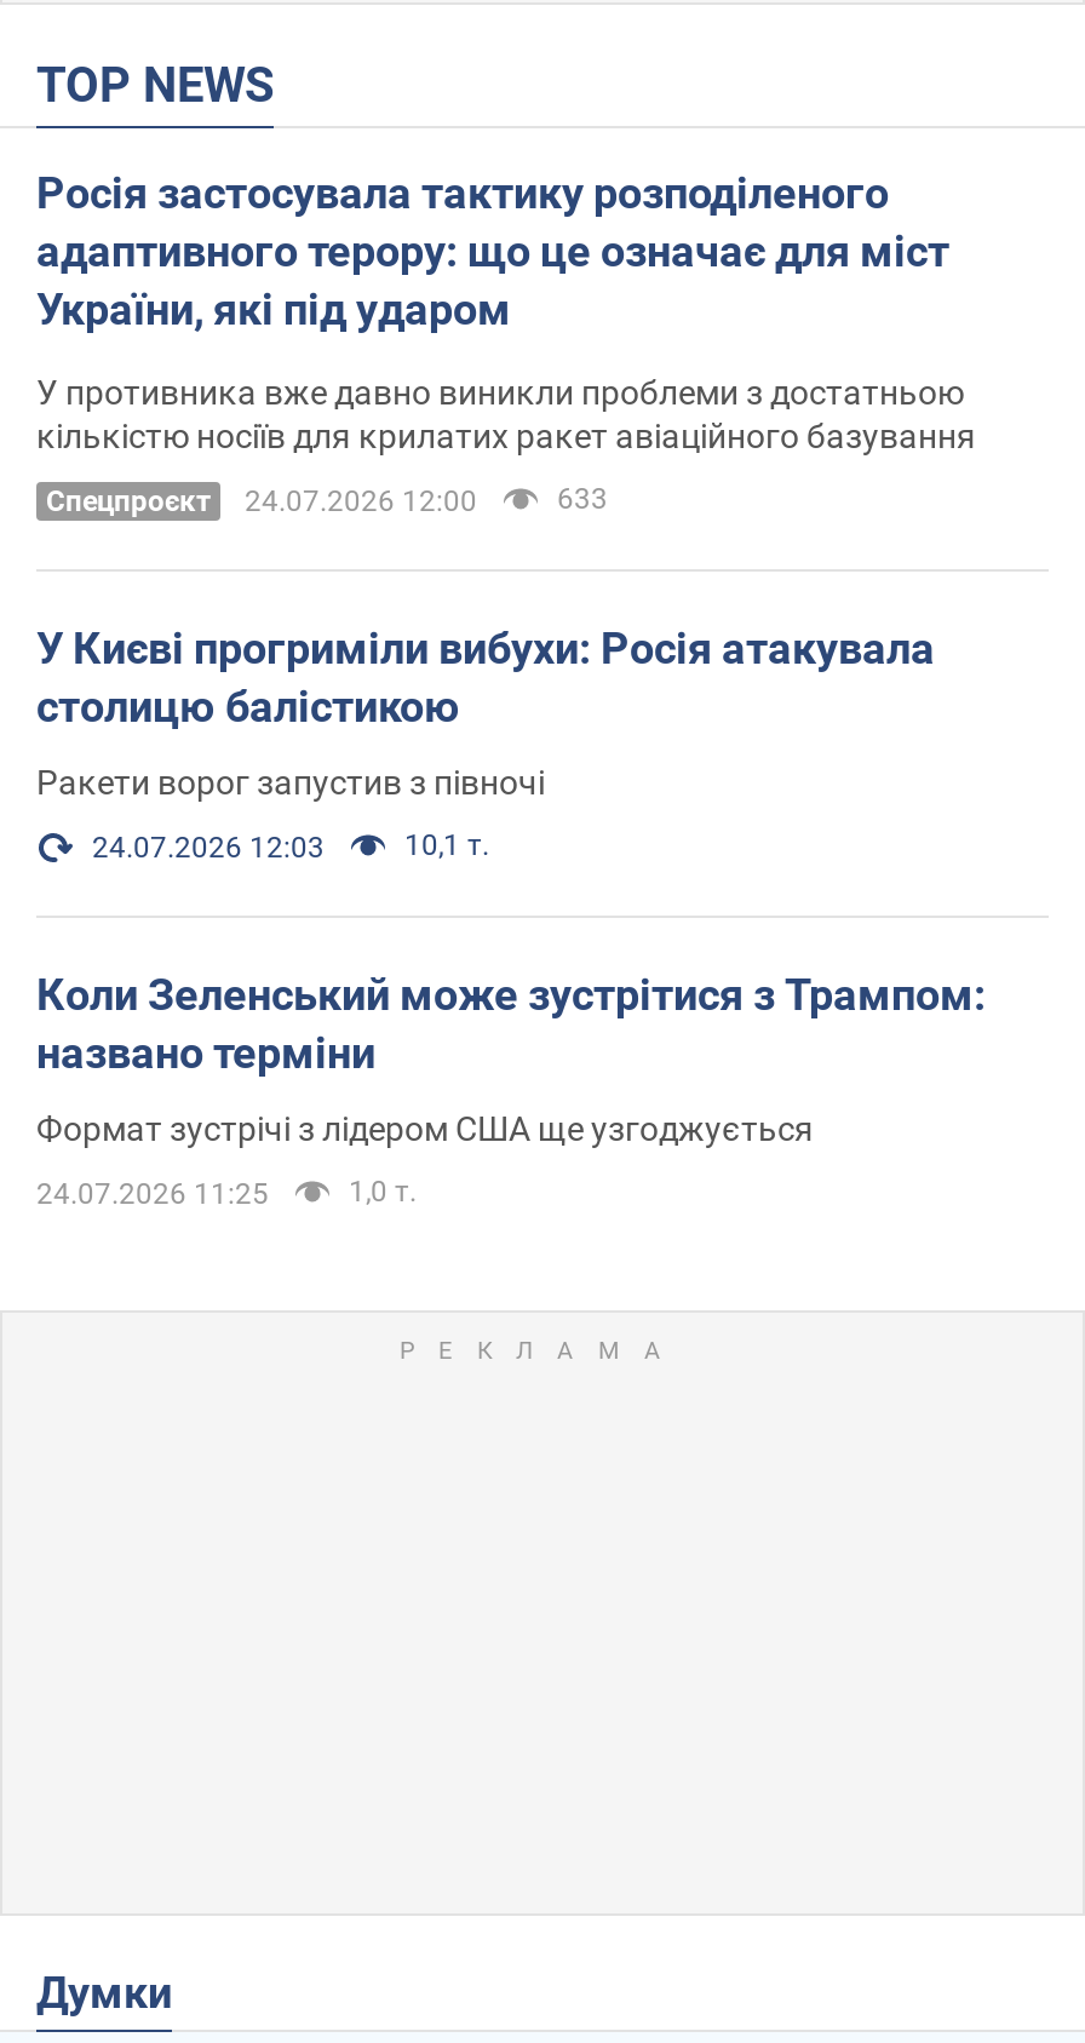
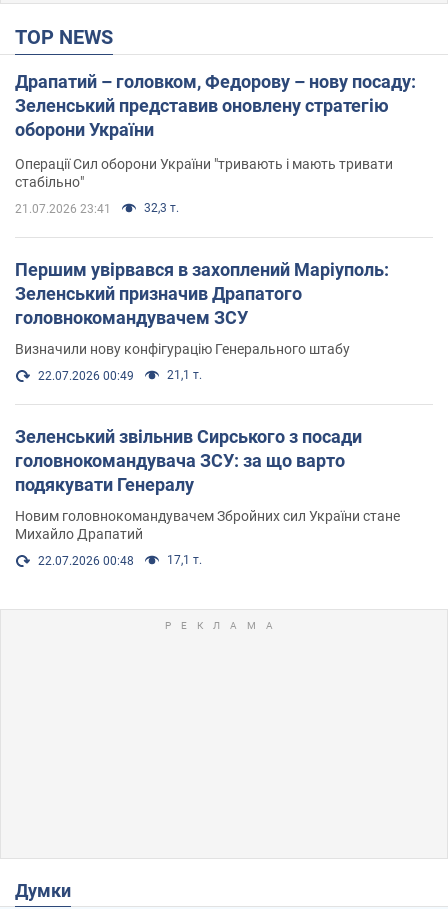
- Росія застосувала тактику розподіленого
- адаптивного терору: що це означає для міст
- України, які під ударом
+ Драпатий – головком, Федорову – нову посаду:
+ Зеленський представив оновлену стратегію
+ оборони України

- У противника вже давно виникли проблеми з достатньою
- кількістю носіїв для крилатих ракет авіаційного базування
+ Операції Сил оборони України "тривають і мають тривати
+ стабільно"

- Cпецпроєкт
- 24.07.2026 12:00
- 633
+ 21.07.2026 23:41
+ 32,3 т.

- У Києві прогриміли вибухи: Росія атакувала
- столицю балістикою
+ Першим увірвався в захоплений Маріуполь:
+ Зеленський призначив Драпатого
+ головнокомандувачем ЗСУ

- Ракети ворог запустив з півночі
+ Визначили нову конфігурацію Генерального штабу

- 24.07.2026 12:03
- 10,1 т.
+ 22.07.2026 00:49
+ 21,1 т.

- Коли Зеленський може зустрітися з Трампом:
- названо терміни
+ Зеленський звільнив Сирського з посади
+ головнокомандувача ЗСУ: за що варто
+ подякувати Генералу

- Формат зустрічі з лідером США ще узгоджується
+ Новим головнокомандувачем Збройних сил України стане
+ Михайло Драпатий

- 24.07.2026 11:25
- 1,0 т.
+ 22.07.2026 00:48
+ 17,1 т.
